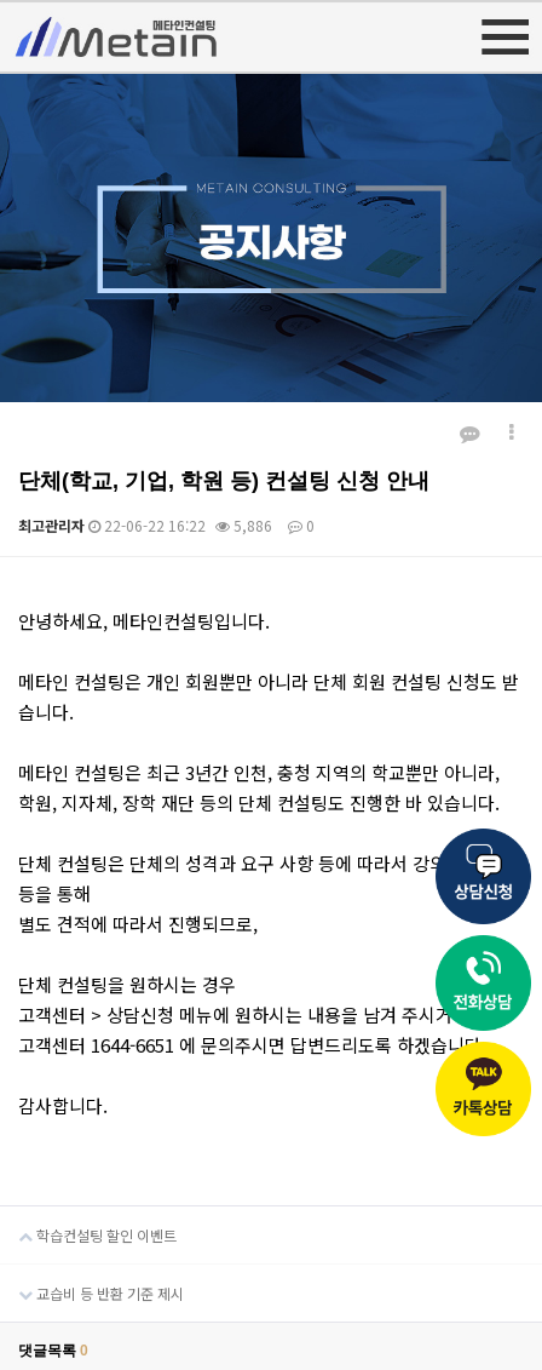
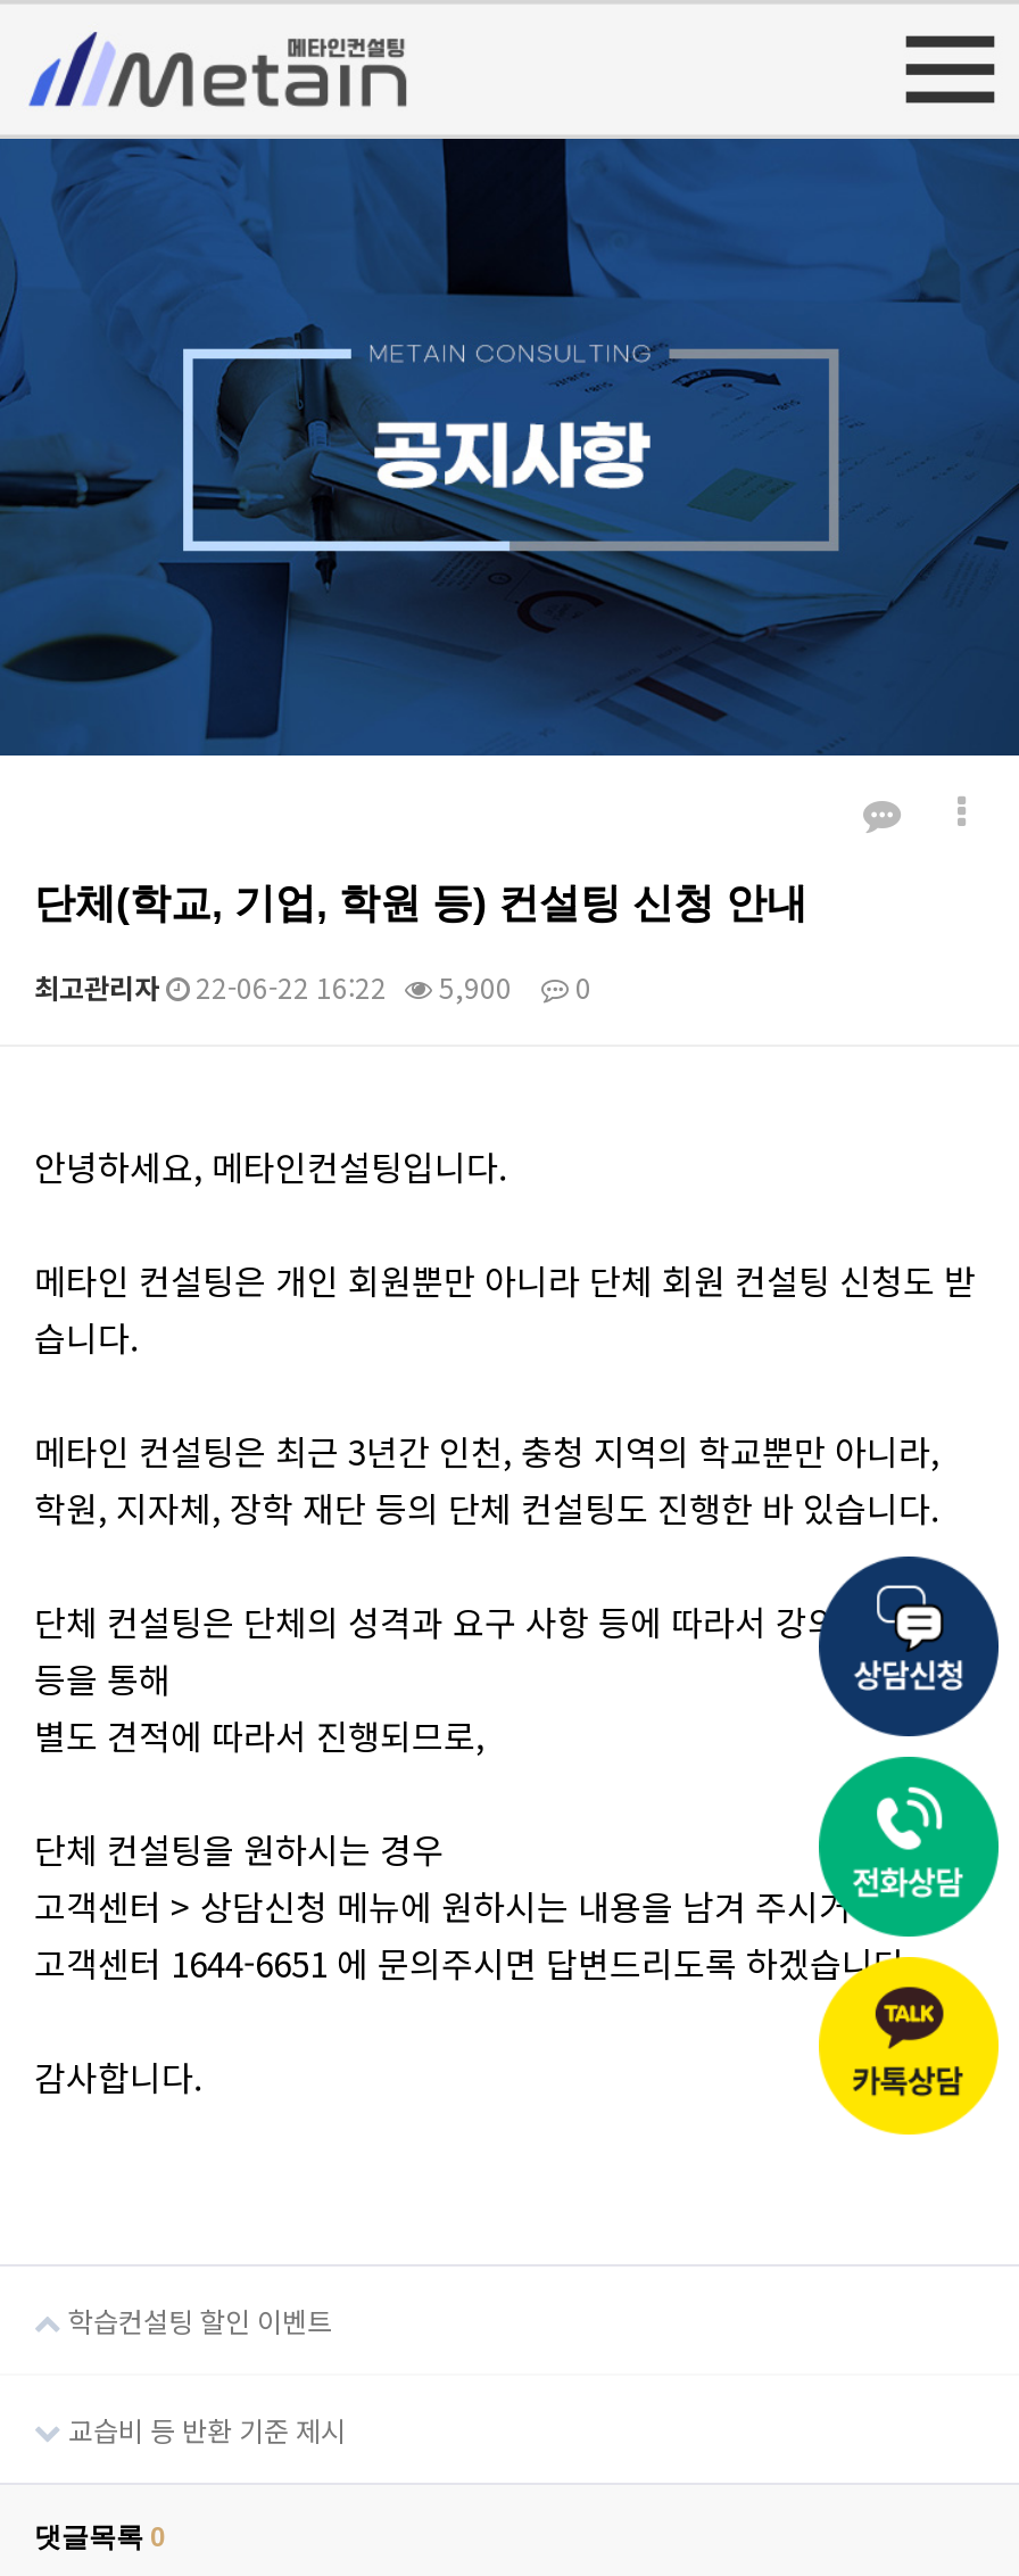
- 최고관리자 22-06-22 16:22 5,886 0
+ 최고관리자 22-06-22 16:22 5,900 0
